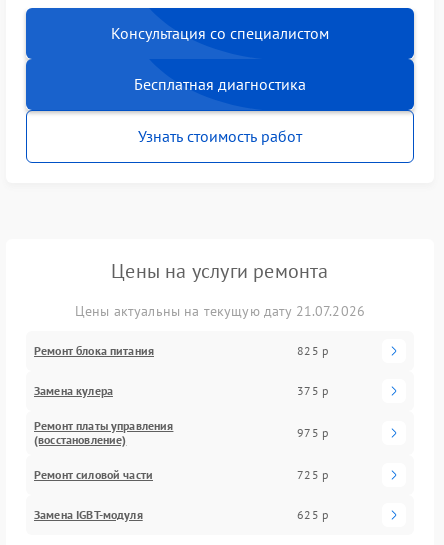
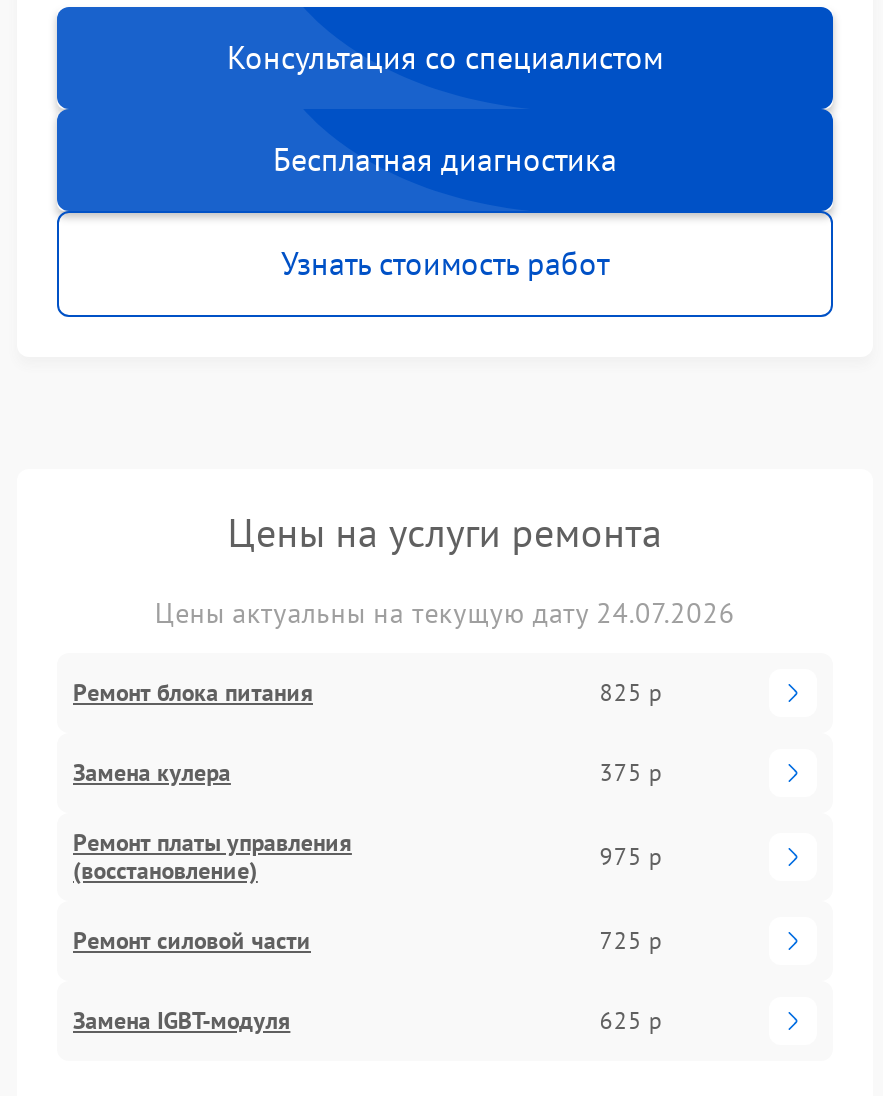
- Цены актуальны на текущую дату 21.07.2026
+ Цены актуальны на текущую дату 24.07.2026
